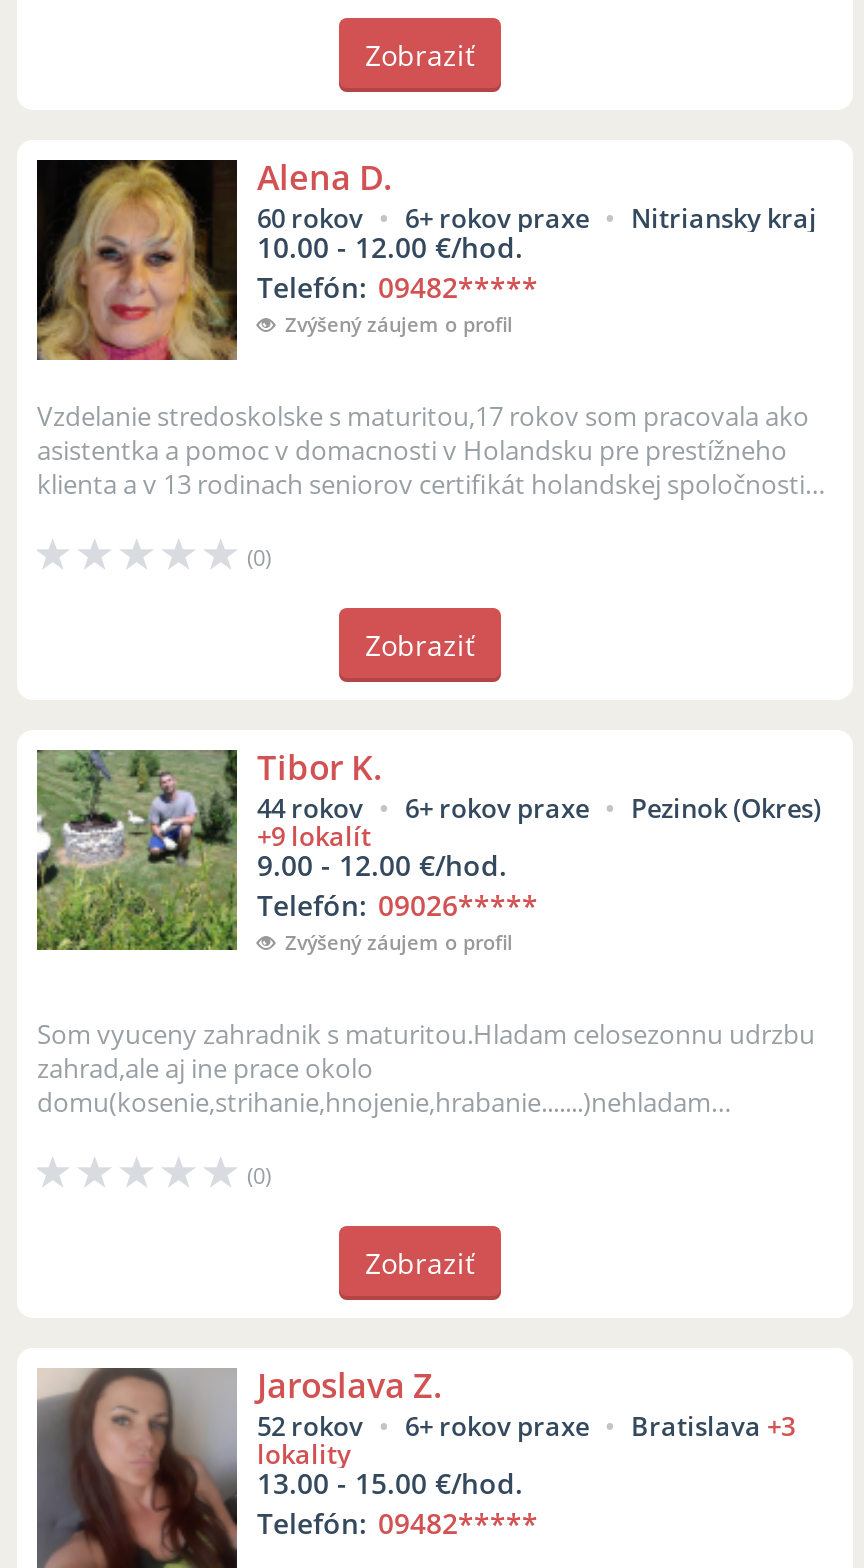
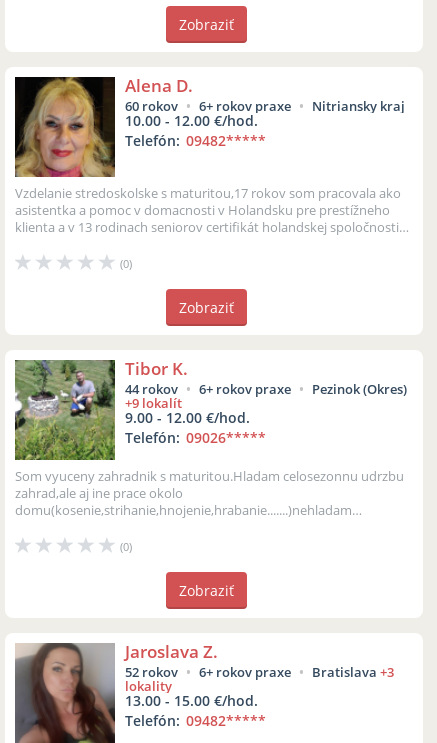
- Zvýšený záujem o profil

- Zvýšený záujem o profil
